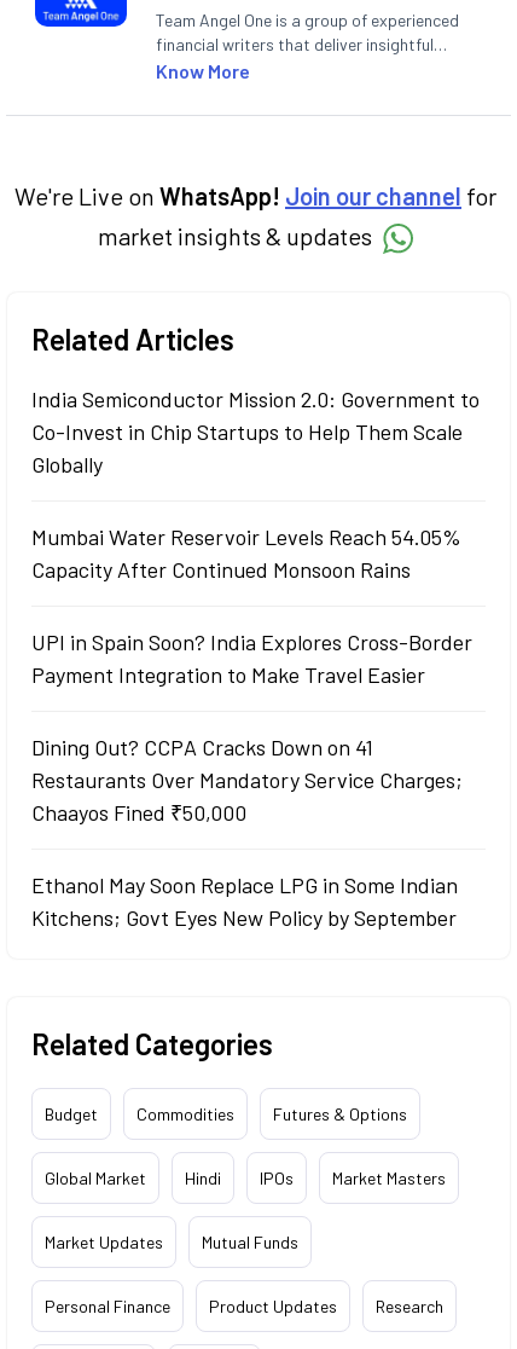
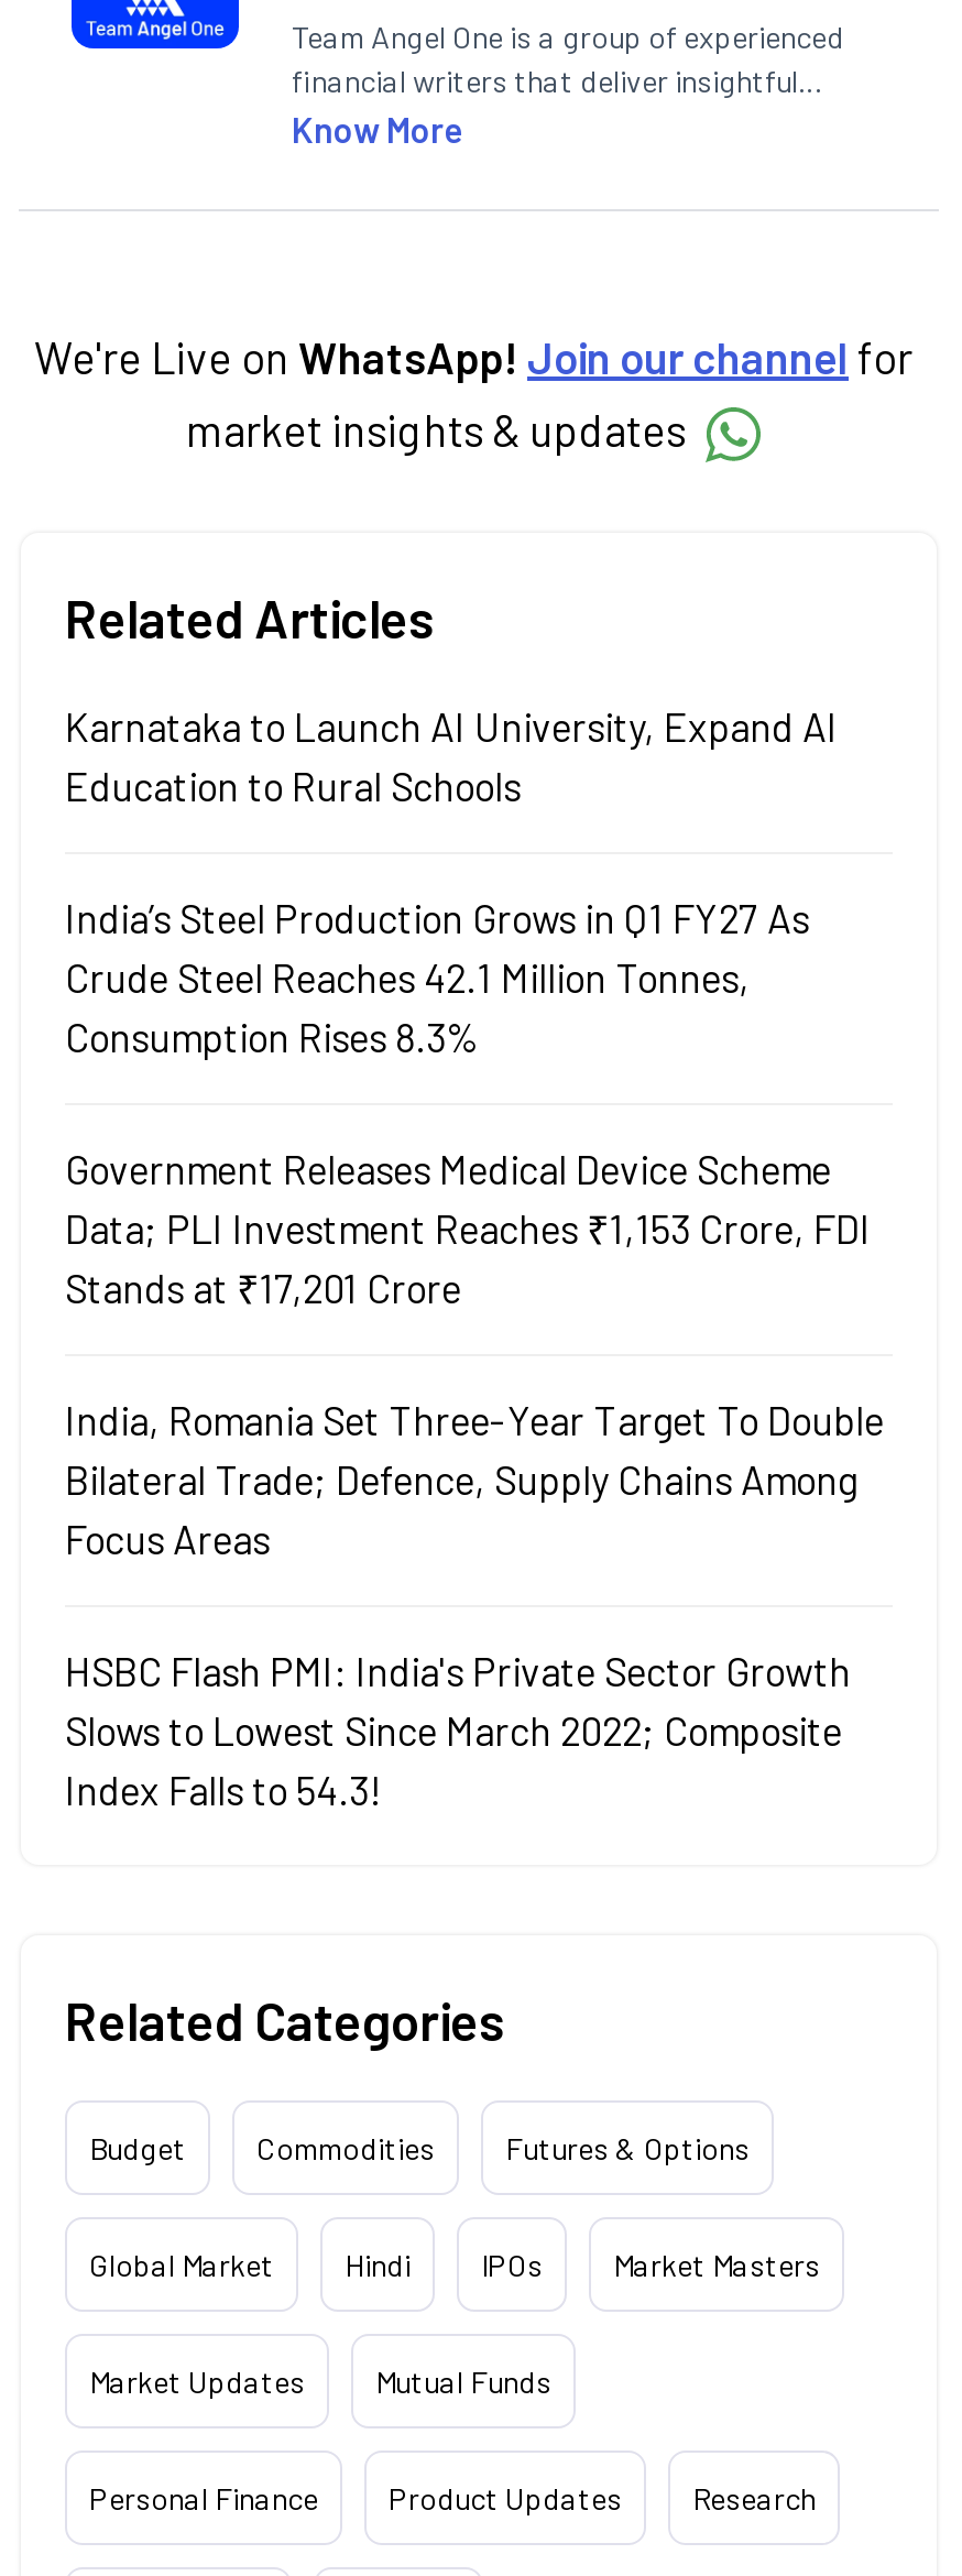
- India Semiconductor Mission 2.0: Government to
- Co-Invest in Chip Startups to Help Them Scale
- Globally
+ Karnataka to Launch AI University, Expand AI
+ Education to Rural Schools

- Mumbai Water Reservoir Levels Reach 54.05%
- Capacity After Continued Monsoon Rains
+ India’s Steel Production Grows in Q1 FY27 As
+ Crude Steel Reaches 42.1 Million Tonnes,
+ Consumption Rises 8.3%

- UPI in Spain Soon? India Explores Cross-Border
- Payment Integration to Make Travel Easier
+ Government Releases Medical Device Scheme
+ Data; PLI Investment Reaches ₹1,153 Crore, FDI
+ Stands at ₹17,201 Crore

- Dining Out? CCPA Cracks Down on 41
- Restaurants Over Mandatory Service Charges;
- Chaayos Fined ₹50,000
+ India, Romania Set Three-Year Target To Double
+ Bilateral Trade; Defence, Supply Chains Among
+ Focus Areas

- Ethanol May Soon Replace LPG in Some Indian
- Kitchens; Govt Eyes New Policy by September
+ HSBC Flash PMI: India's Private Sector Growth
+ Slows to Lowest Since March 2022; Composite
+ Index Falls to 54.3!
